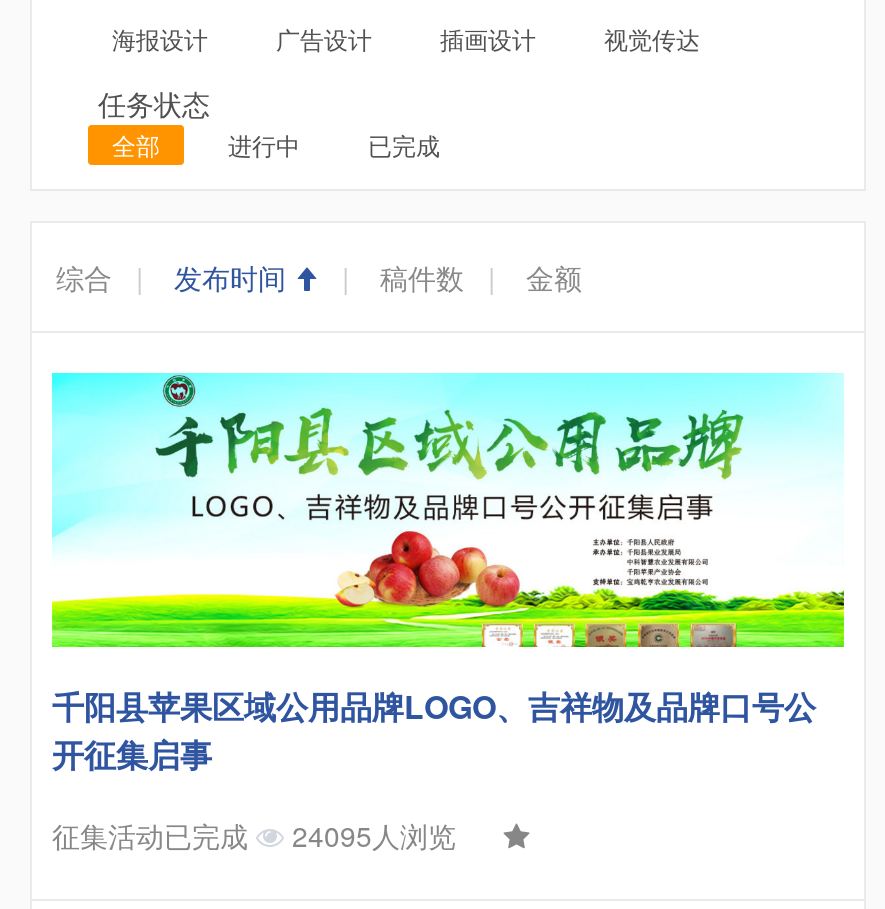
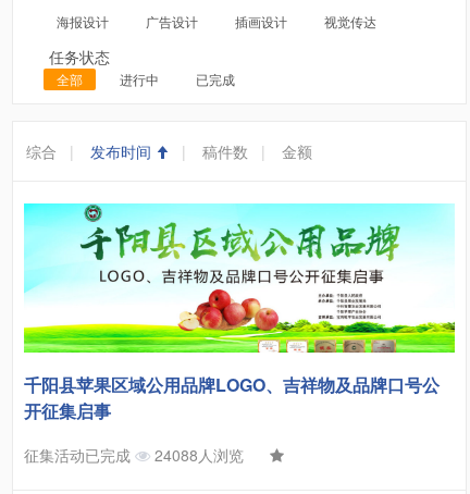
- 征集活动已完成 24095人浏览
+ 征集活动已完成 24088人浏览
